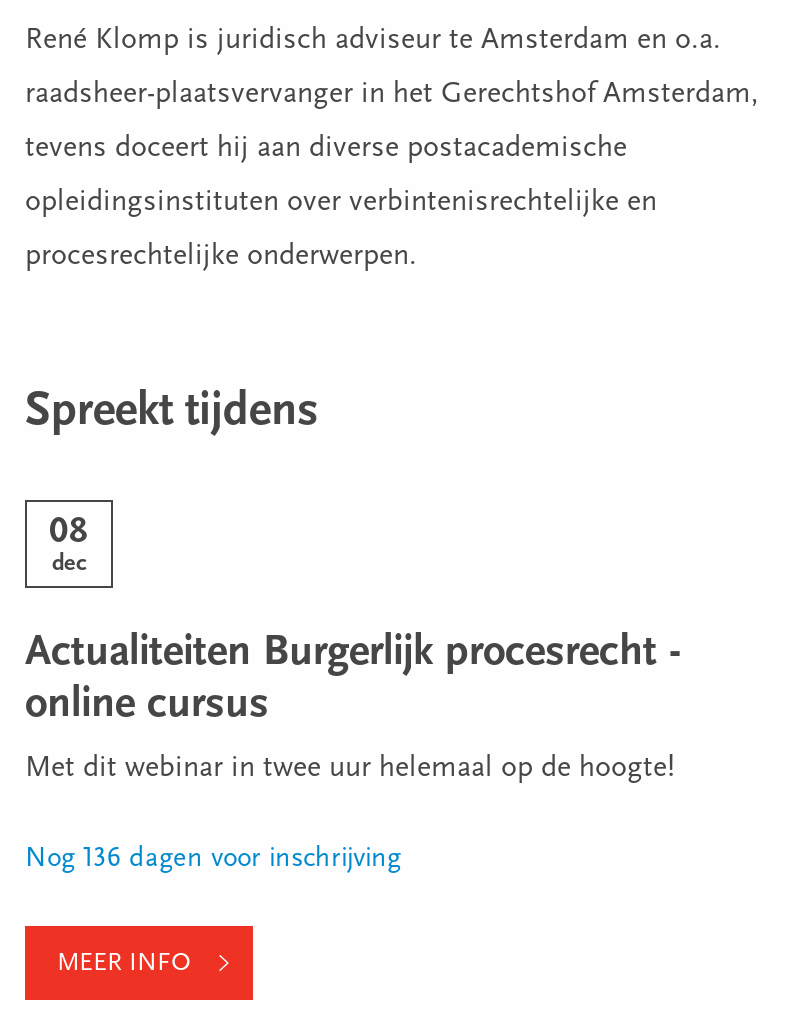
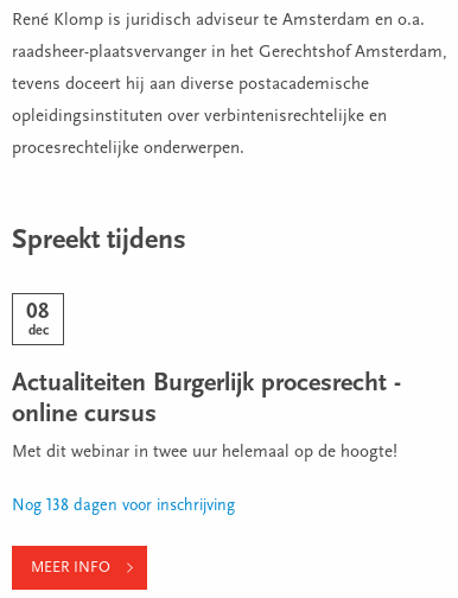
- Nog 136 dagen voor inschrijving
+ Nog 138 dagen voor inschrijving
